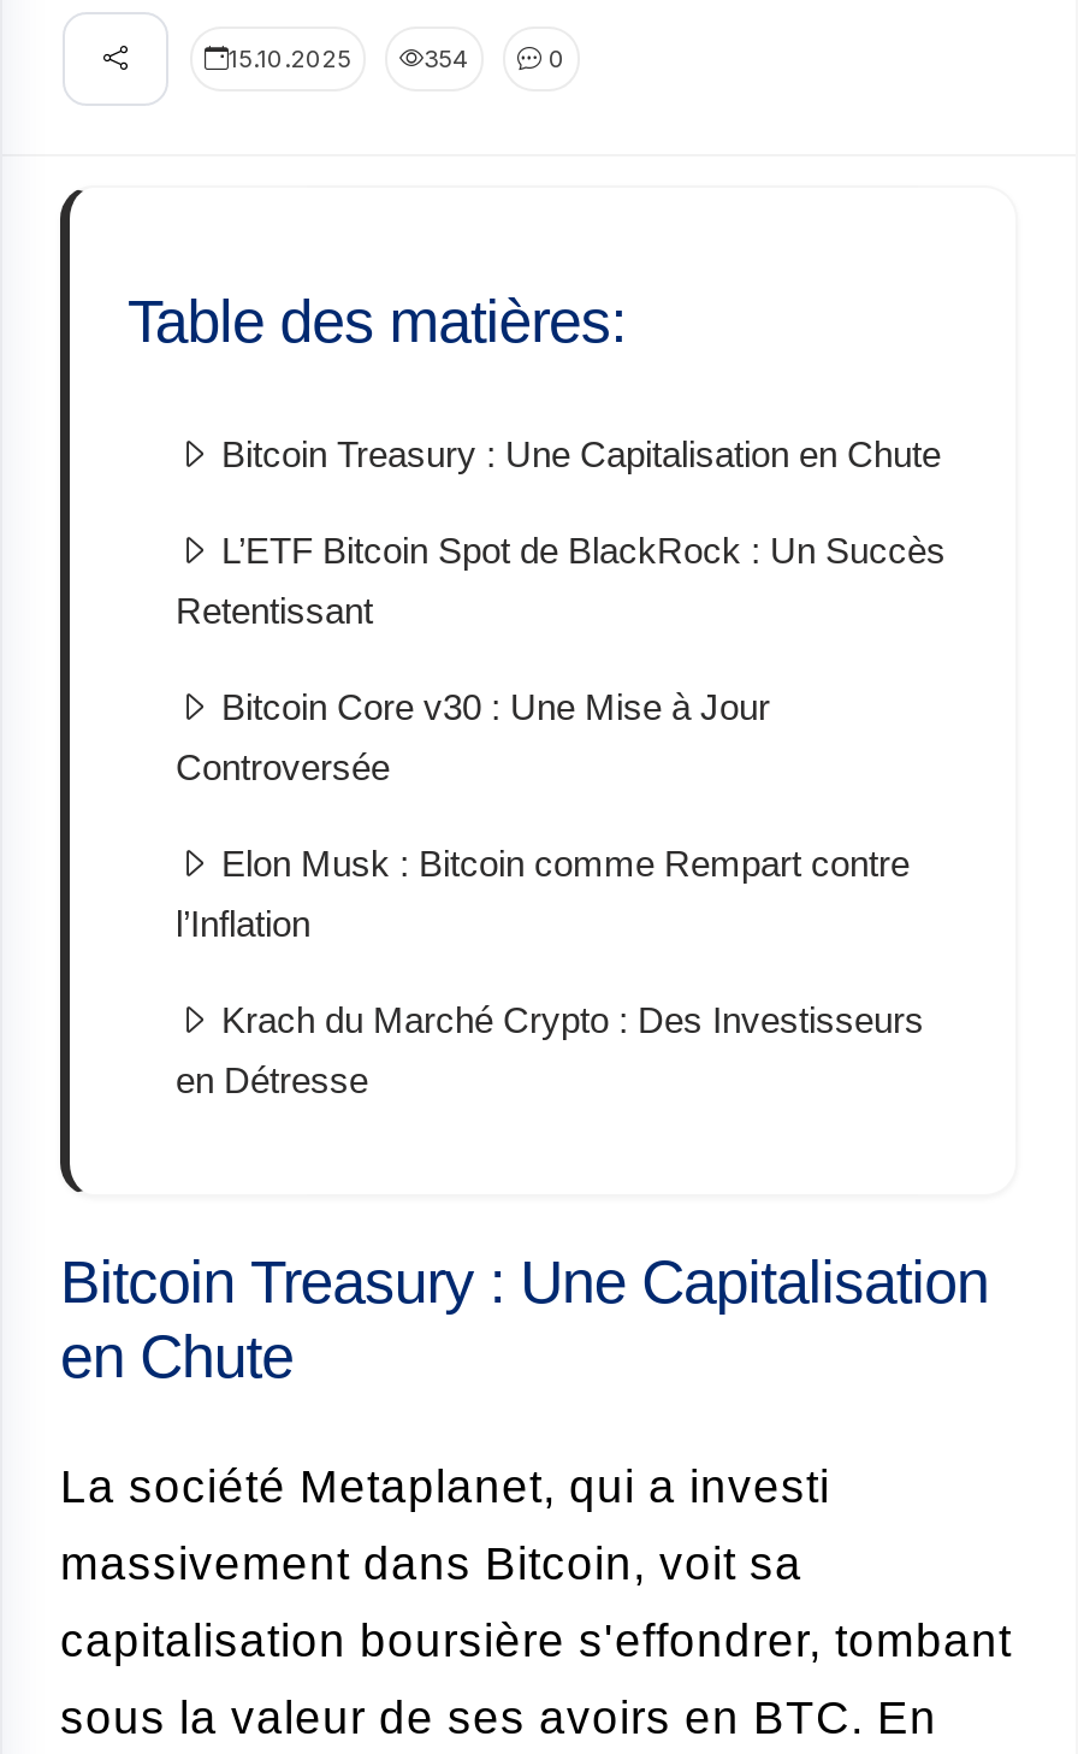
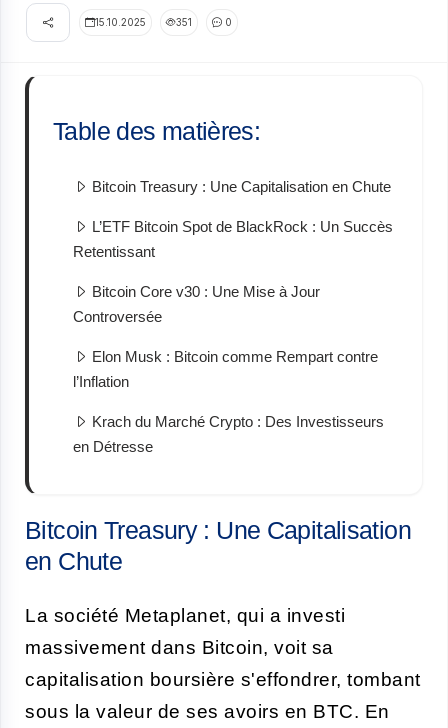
- 354
+ 351
